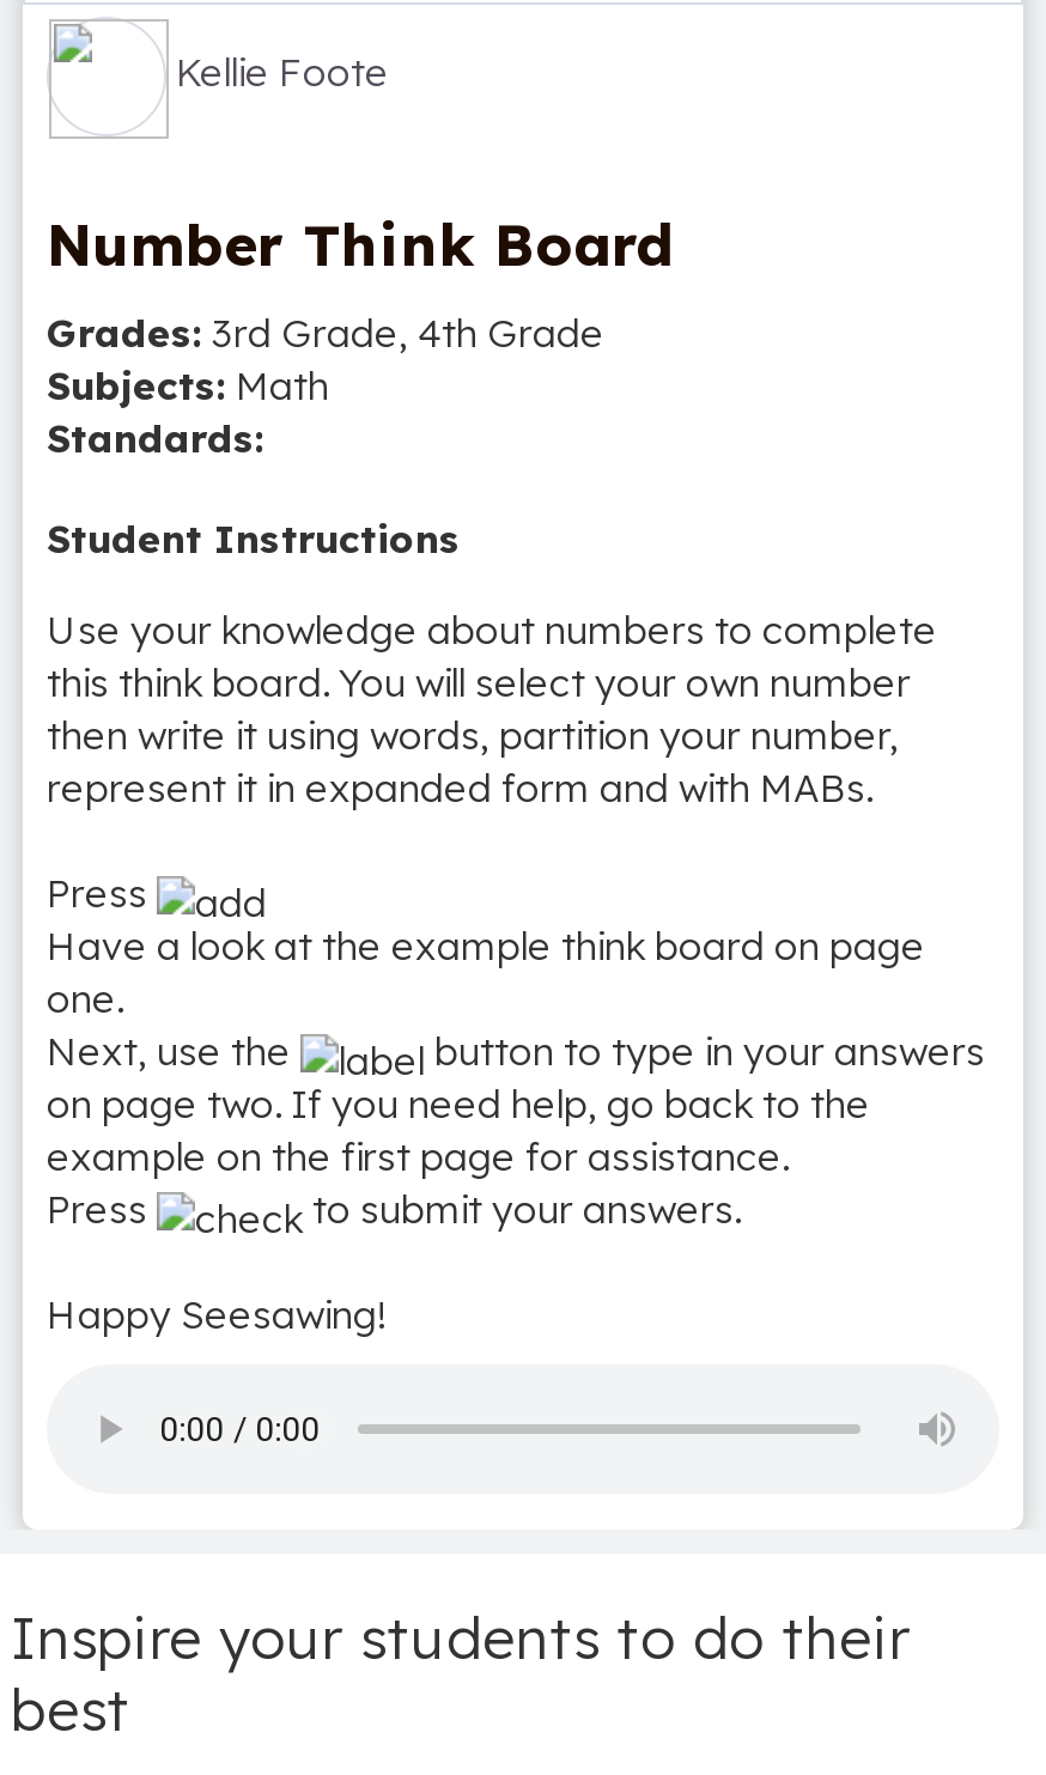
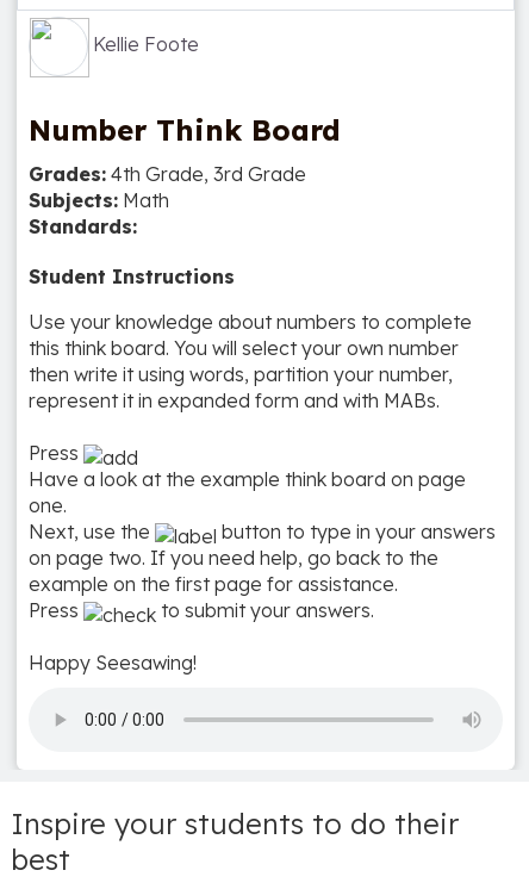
- Grades: 3rd Grade, 4th Grade
+ Grades: 4th Grade, 3rd Grade
